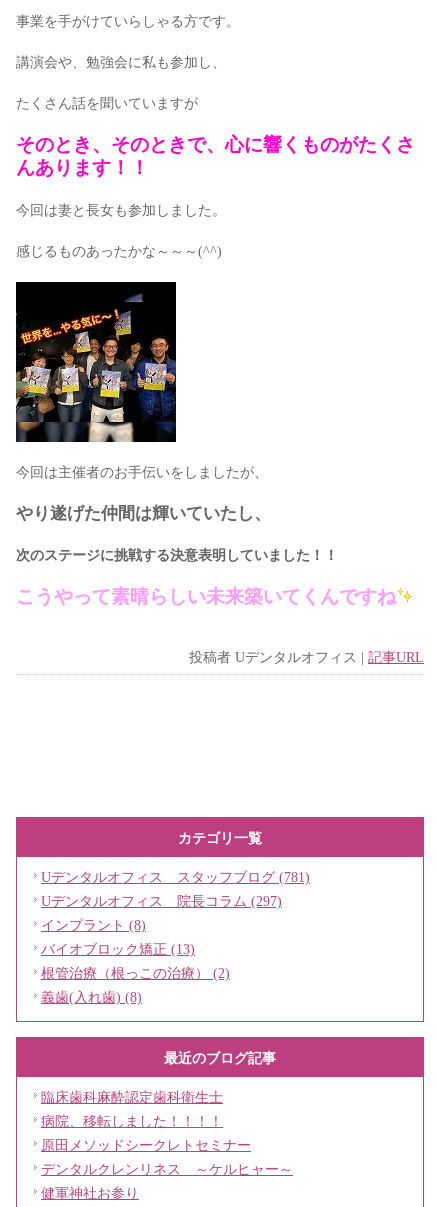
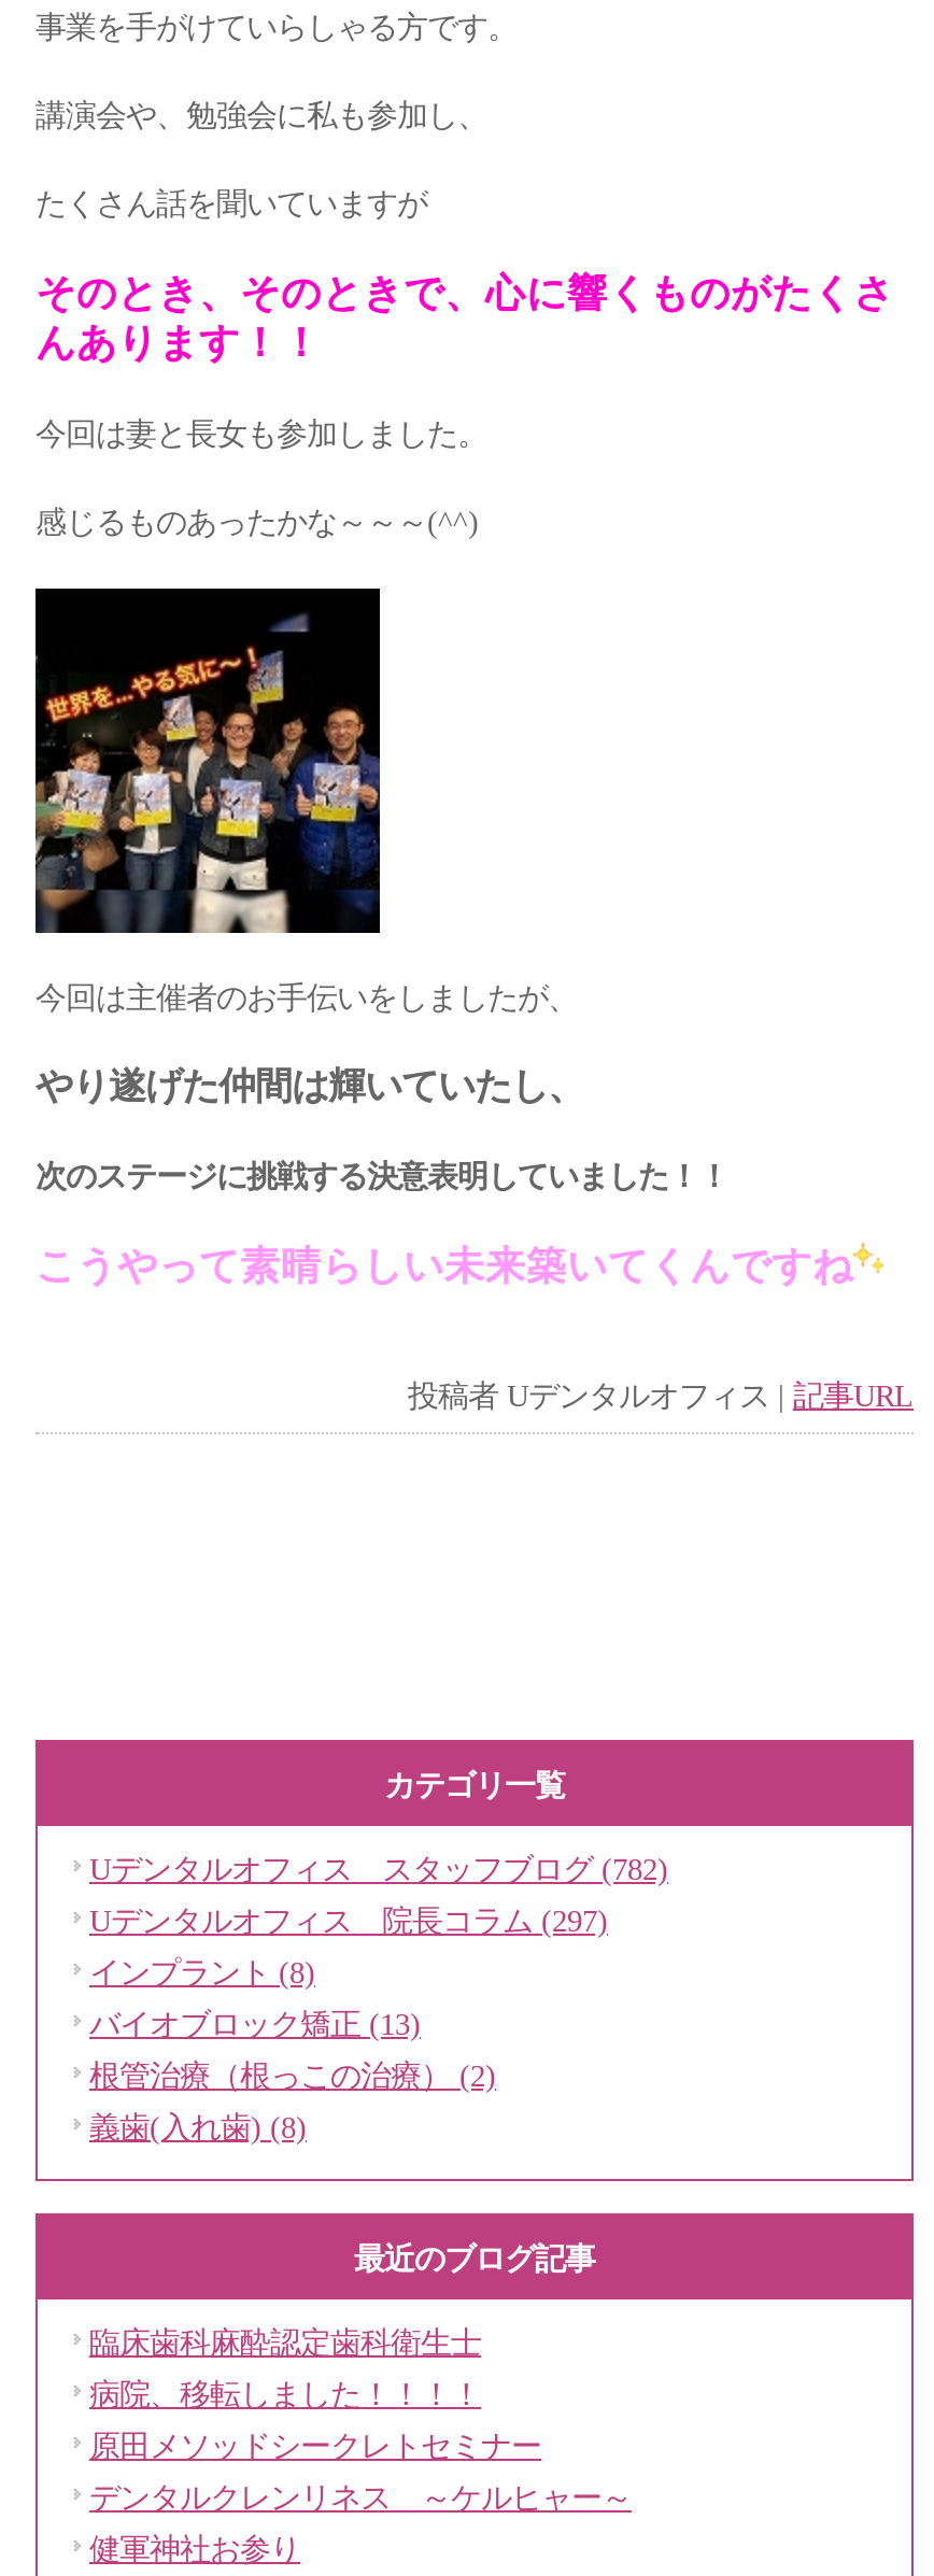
- Uデンタルオフィス スタッフブログ (781)
+ Uデンタルオフィス スタッフブログ (782)
